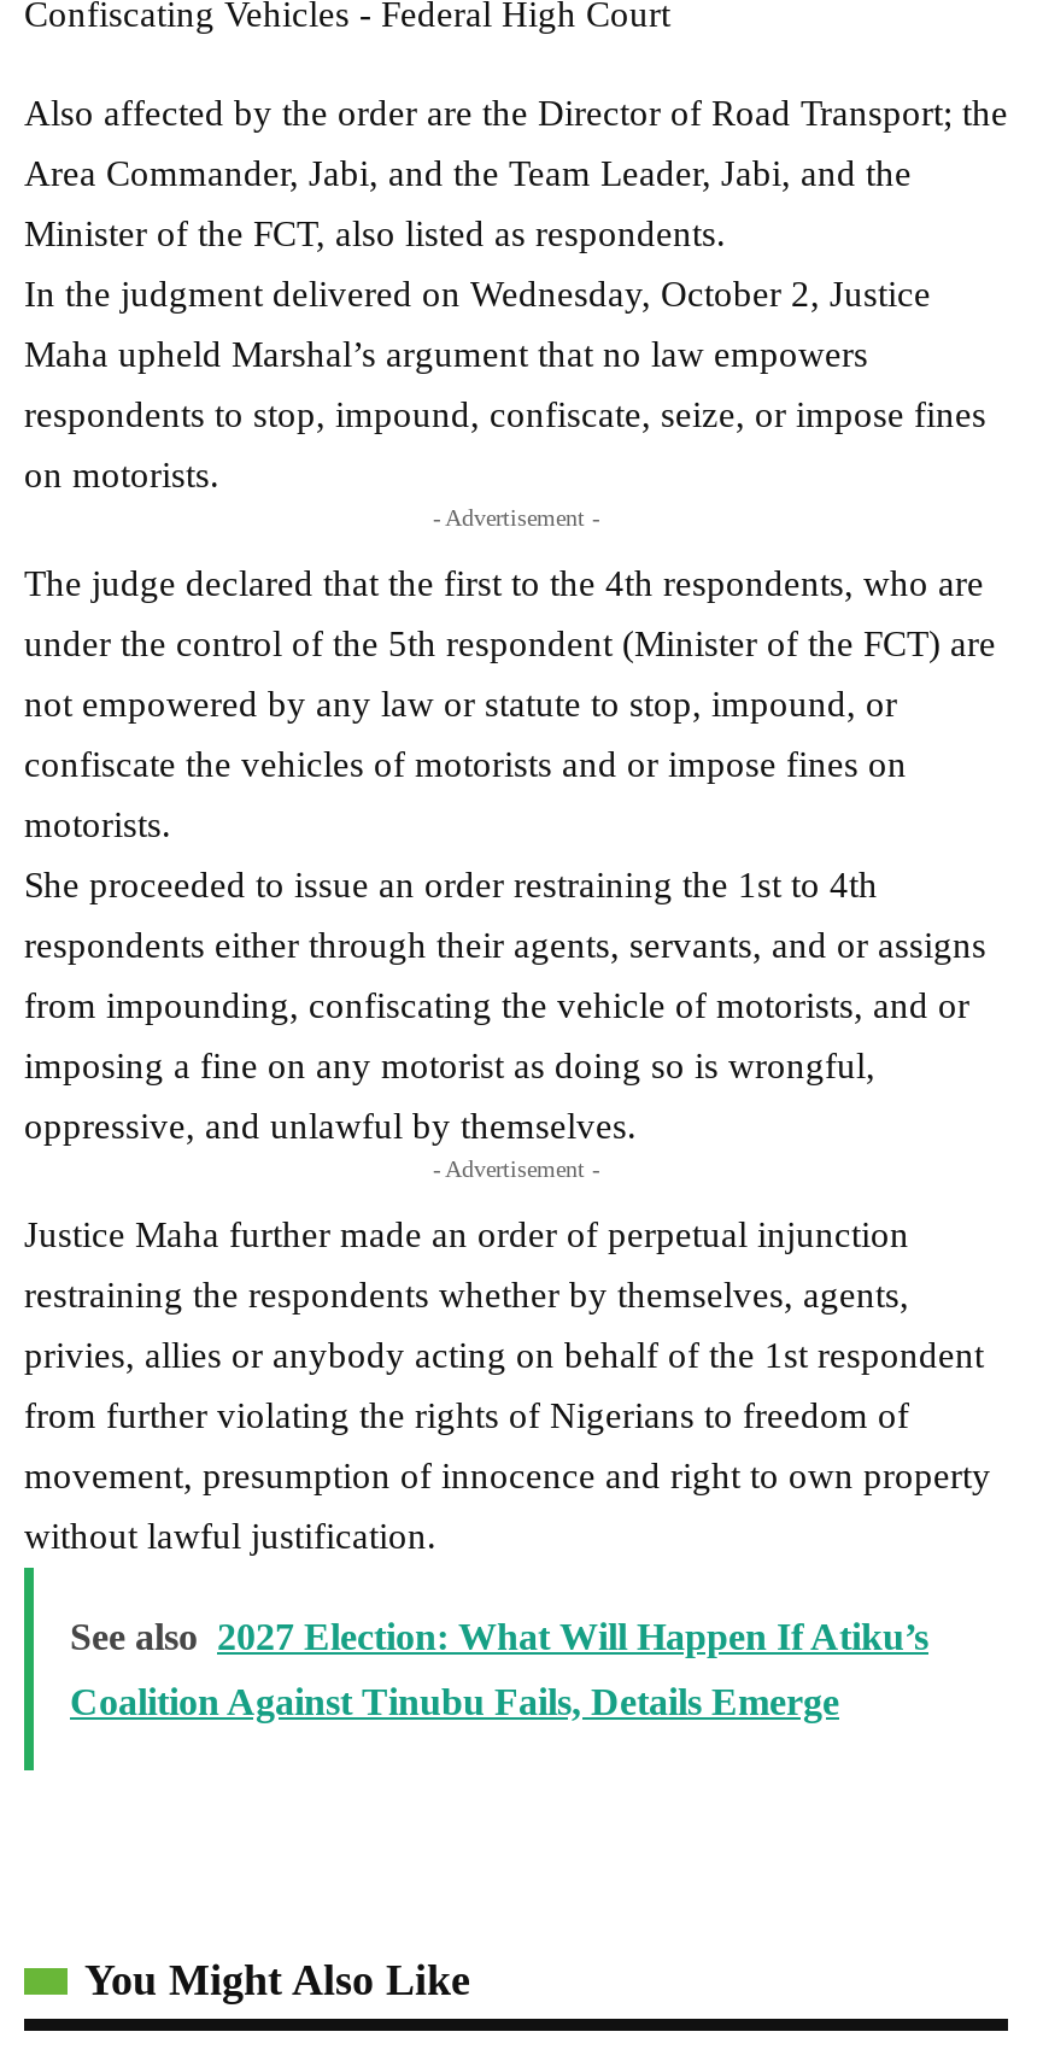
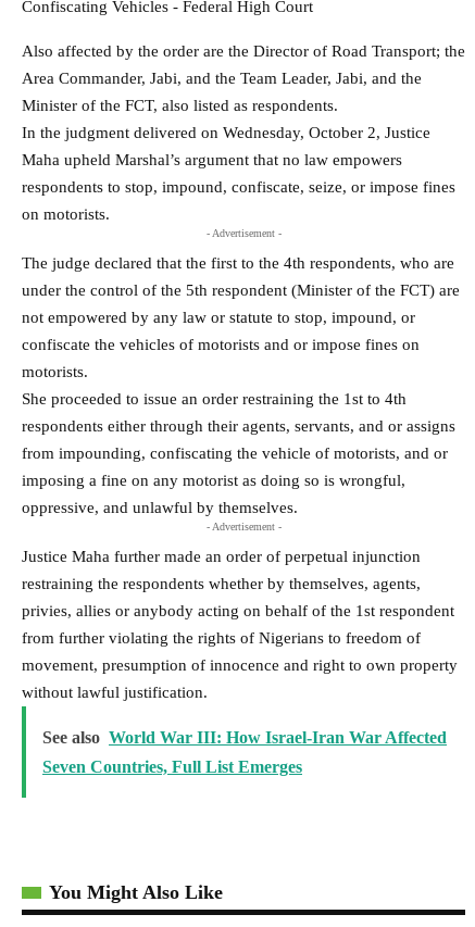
- See also 2027 Election: What Will Happen If Atiku’s
+ See also World War III: How Israel-Iran War Affected

- Coalition Against Tinubu Fails, Details Emerge
+ Seven Countries, Full List Emerges
